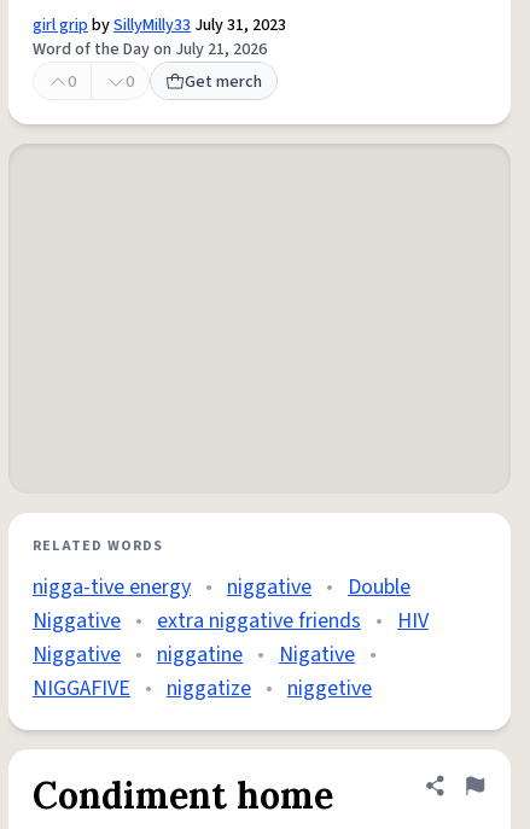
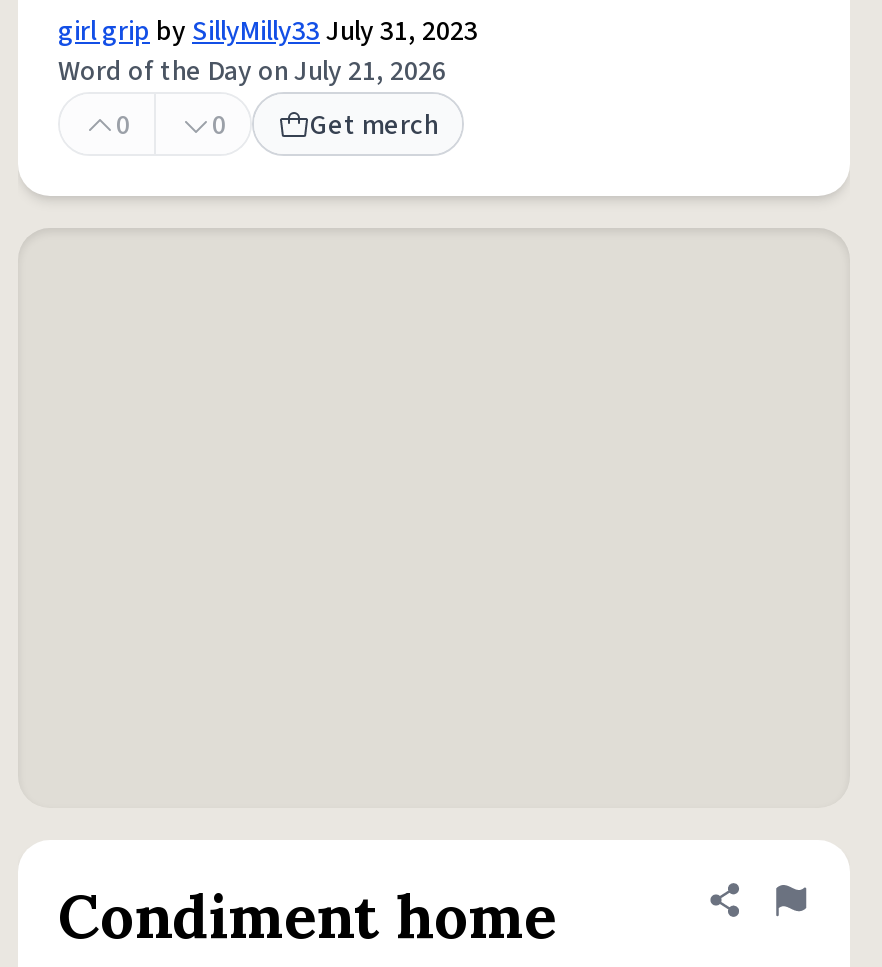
- RELATED WORDS
- nigga-tive energy • niggative • Double
- Niggative • extra niggative friends • HIV
- Niggative • niggatine • Nigative •
- NIGGAFIVE • niggatize • niggetive
